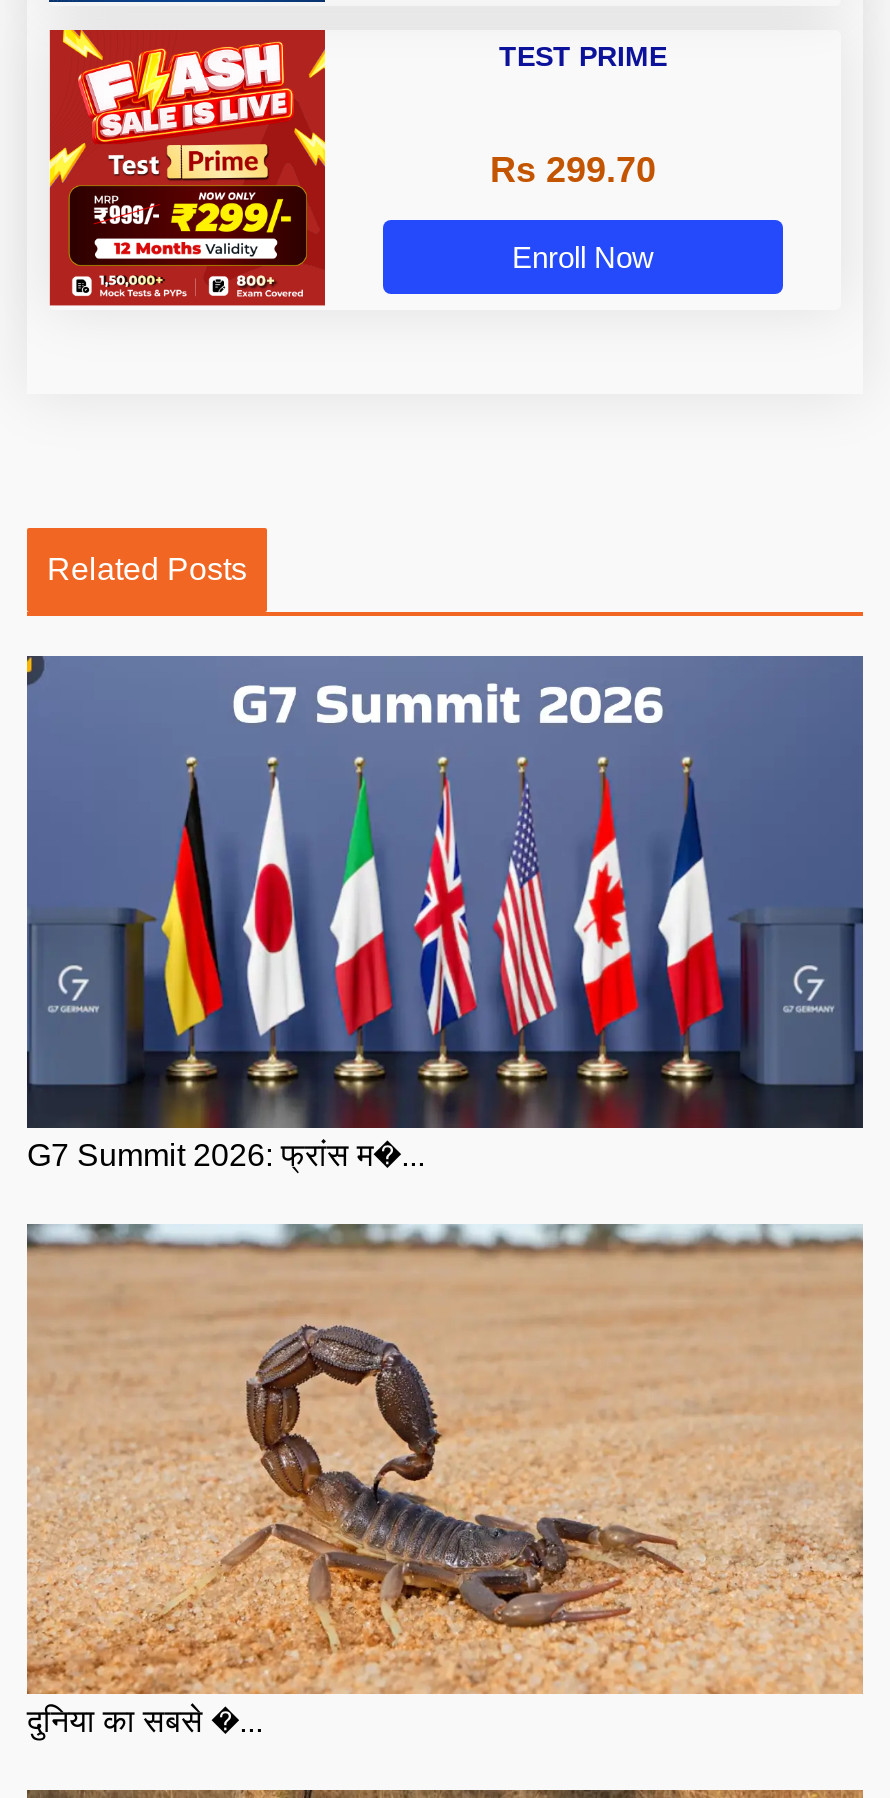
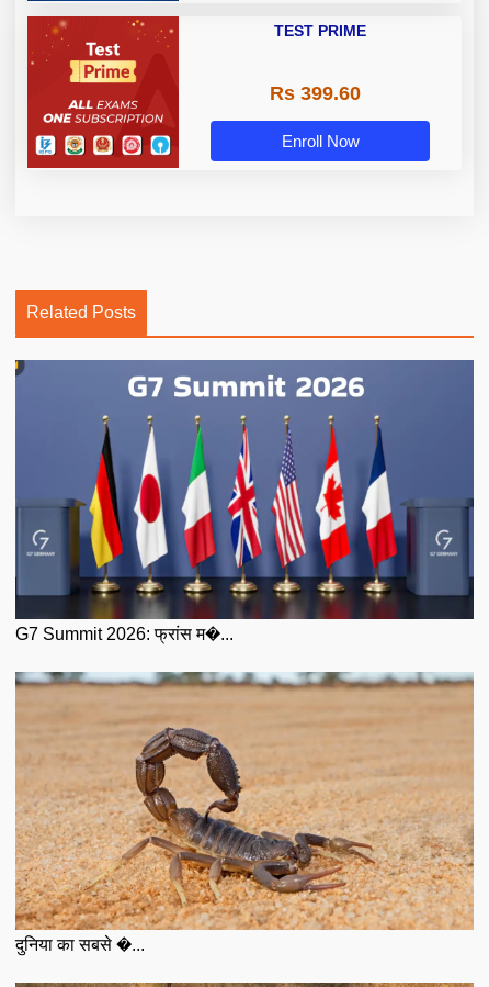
- [image]
+ [image]

- Rs 299.70
+ Rs 399.60
